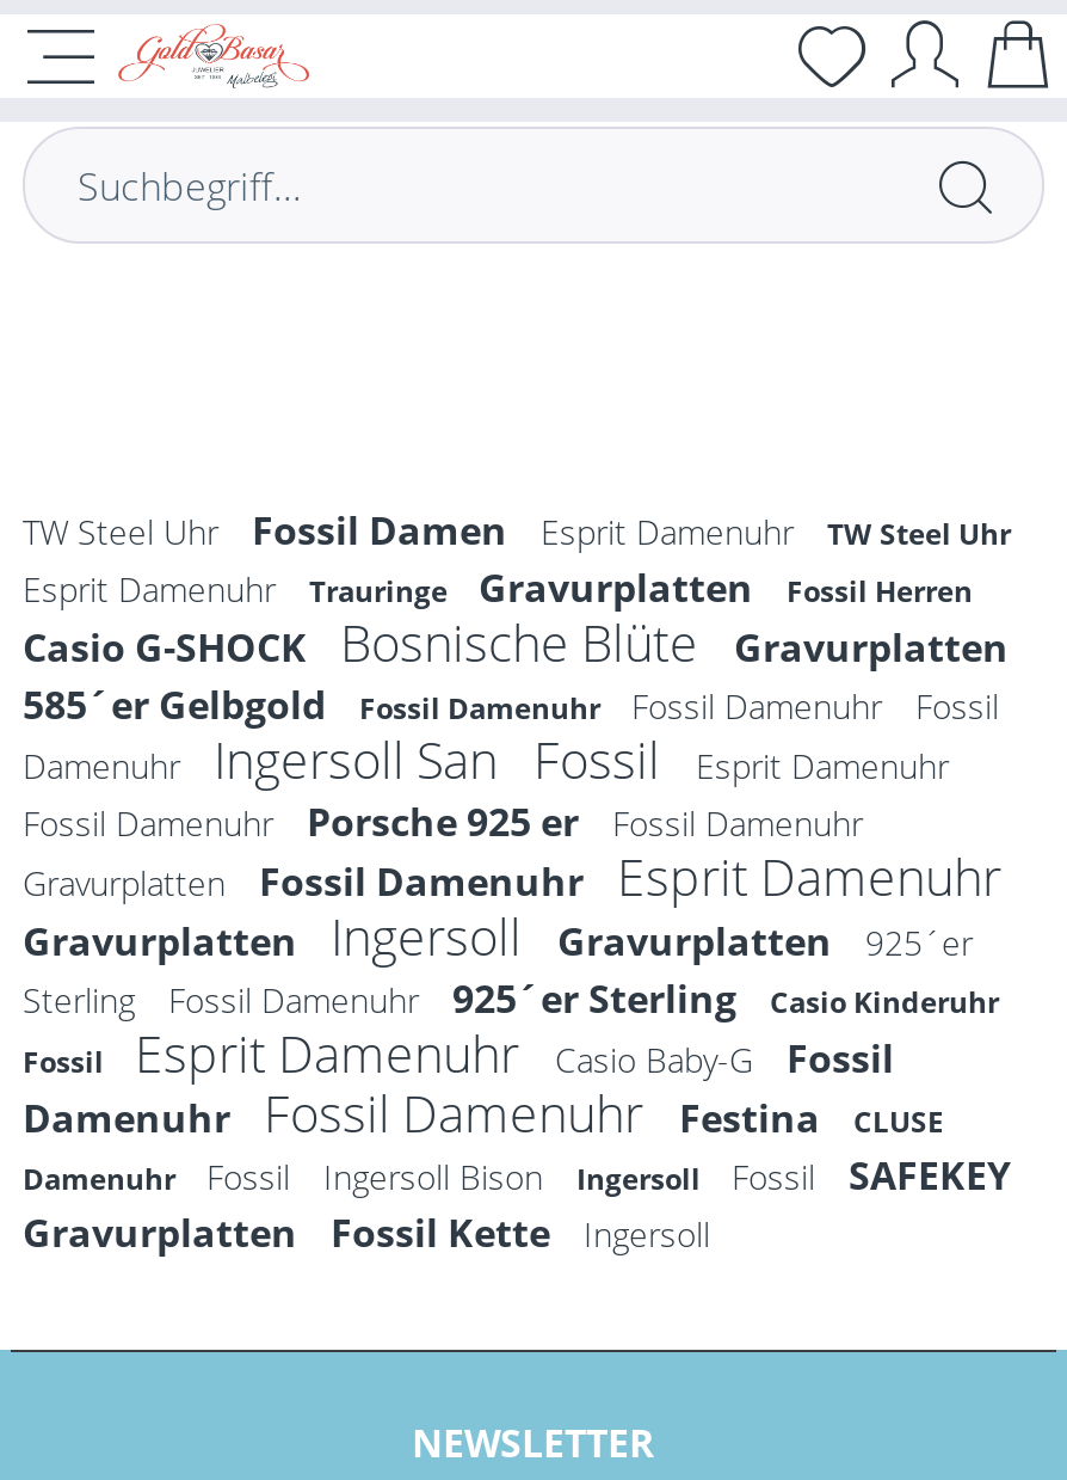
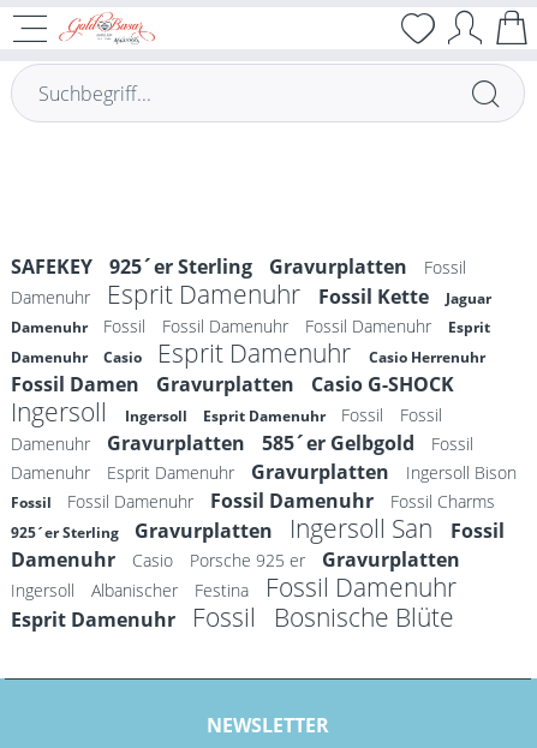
- TW Steel Uhr Fossil Damen Esprit Damenuhr TW Steel Uhr
- Esprit Damenuhr Trauringe Gravurplatten Fossil Herren
- Casio G-SHOCK Bosnische Blüte Gravurplatten
- 585´er Gelbgold Fossil Damenuhr Fossil Damenuhr Fossil
- Damenuhr Ingersoll San Fossil Esprit Damenuhr
- Fossil Damenuhr Porsche 925 er Fossil Damenuhr
- Gravurplatten Fossil Damenuhr Esprit Damenuhr
- Gravurplatten Ingersoll Gravurplatten 925´er
- Sterling Fossil Damenuhr 925´er Sterling Casio Kinderuhr
- Fossil Esprit Damenuhr Casio Baby-G Fossil
- Damenuhr Fossil Damenuhr Festina CLUSE
- Damenuhr Fossil Ingersoll Bison Ingersoll Fossil SAFEKEY
- Gravurplatten Fossil Kette Ingersoll
+ SAFEKEY 925´er Sterling Gravurplatten Fossil
+ Damenuhr Esprit Damenuhr Fossil Kette Jaguar
+ Damenuhr Fossil Fossil Damenuhr Fossil Damenuhr Esprit
+ Damenuhr Casio Esprit Damenuhr Casio Herrenuhr
+ Fossil Damen Gravurplatten Casio G-SHOCK
+ Ingersoll Ingersoll Esprit Damenuhr Fossil Fossil
+ Damenuhr Gravurplatten 585´er Gelbgold Fossil
+ Damenuhr Esprit Damenuhr Gravurplatten Ingersoll Bison
+ Fossil Fossil Damenuhr Fossil Damenuhr Fossil Charms
+ 925´er Sterling Gravurplatten Ingersoll San Fossil
+ Damenuhr Casio Porsche 925 er Gravurplatten
+ Ingersoll Albanischer Festina Fossil Damenuhr
+ Esprit Damenuhr Fossil Bosnische Blüte
